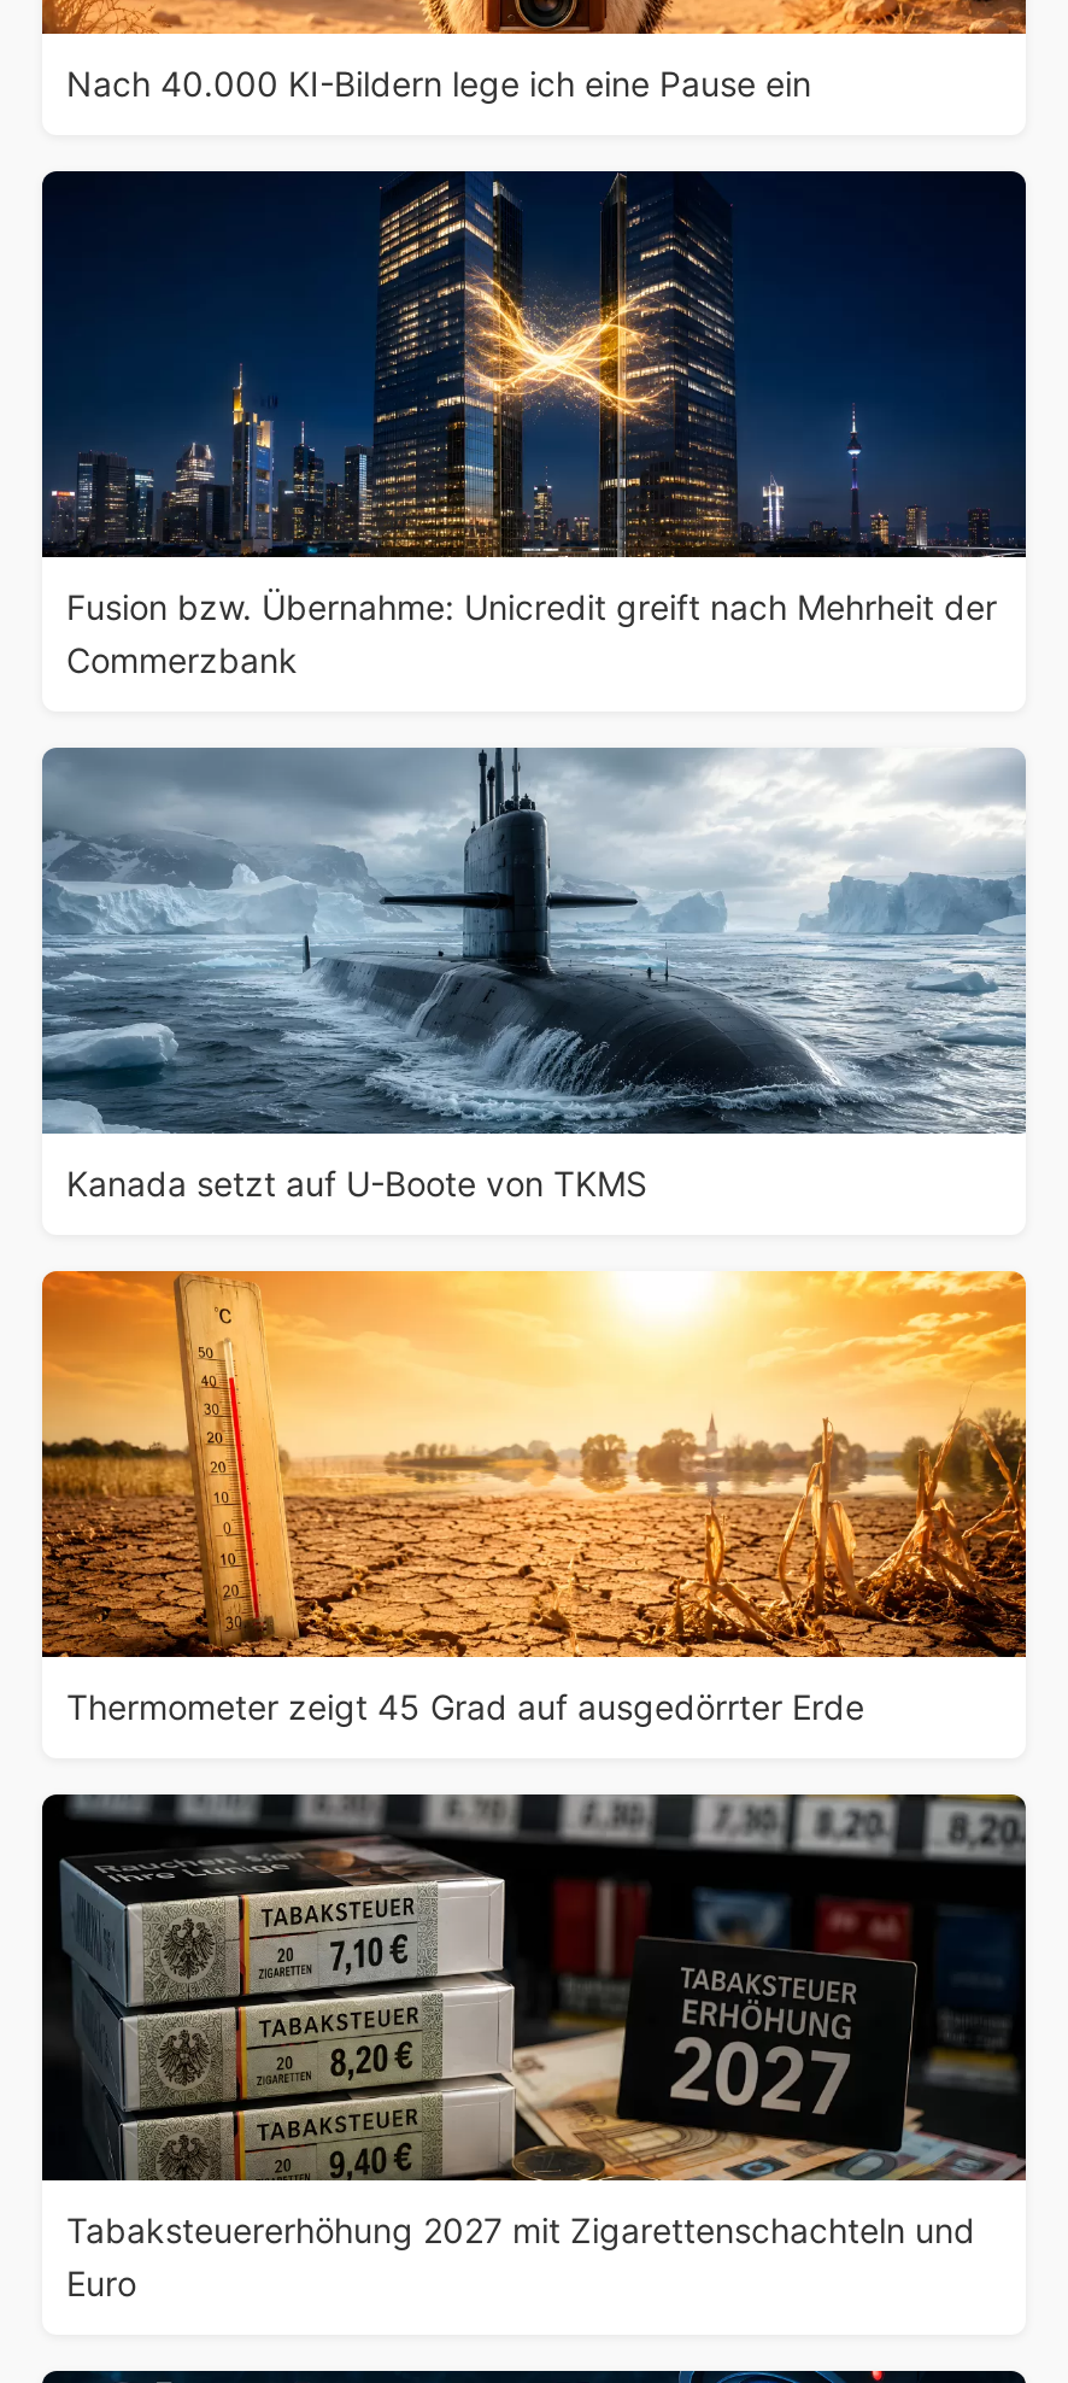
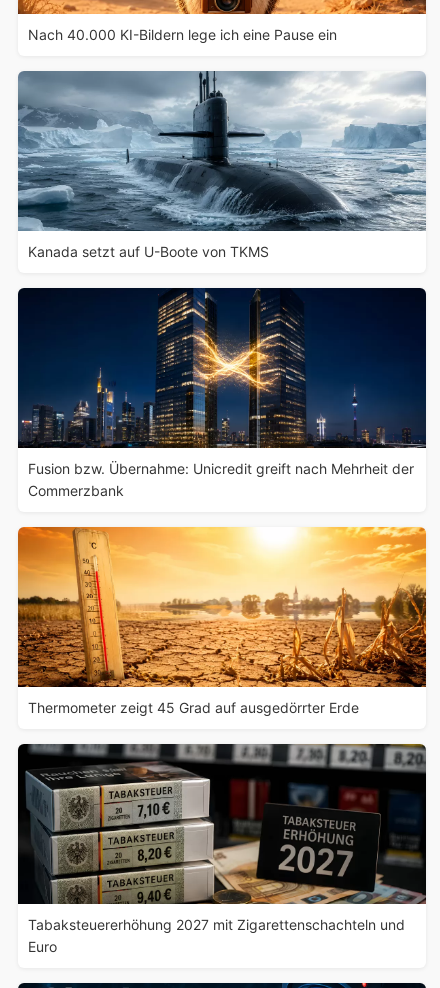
moved down: [image] | Fusion bzw. Übernahme: Unicredit greift nach Mehrheit der | Commerzbank

moved up: [image] | Kanada setzt auf U-Boote von TKMS
